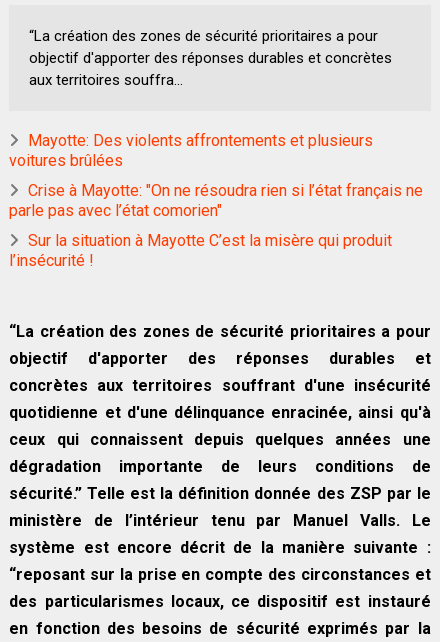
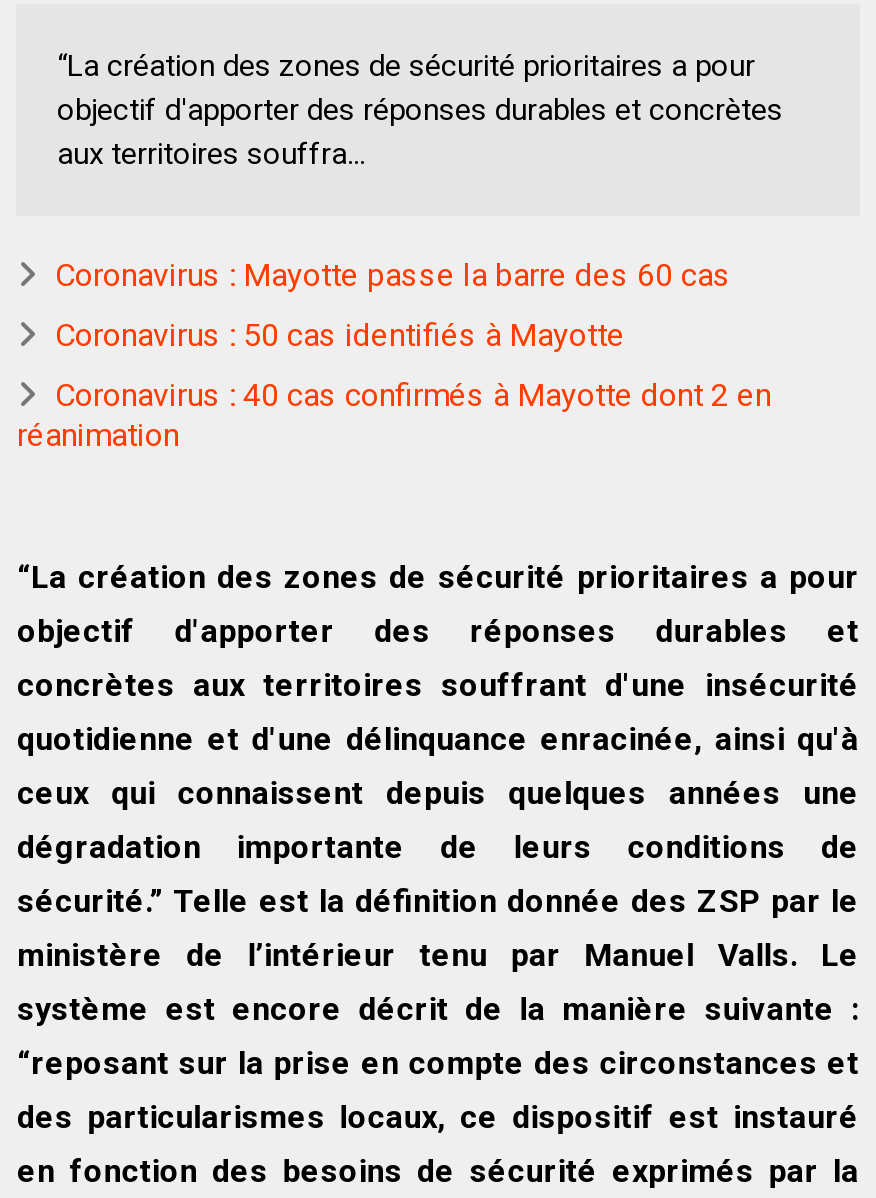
- Mayotte: Des violents affrontements et plusieurs
- voitures brûlées
+ Coronavirus : Mayotte passe la barre des 60 cas

- Crise à Mayotte: "On ne résoudra rien si l’état français ne
- parle pas avec l’état comorien"
+ Coronavirus : 50 cas identifiés à Mayotte

- Sur la situation à Mayotte C’est la misère qui produit
- l’insécurité !
+ Coronavirus : 40 cas confirmés à Mayotte dont 2 en
+ réanimation
